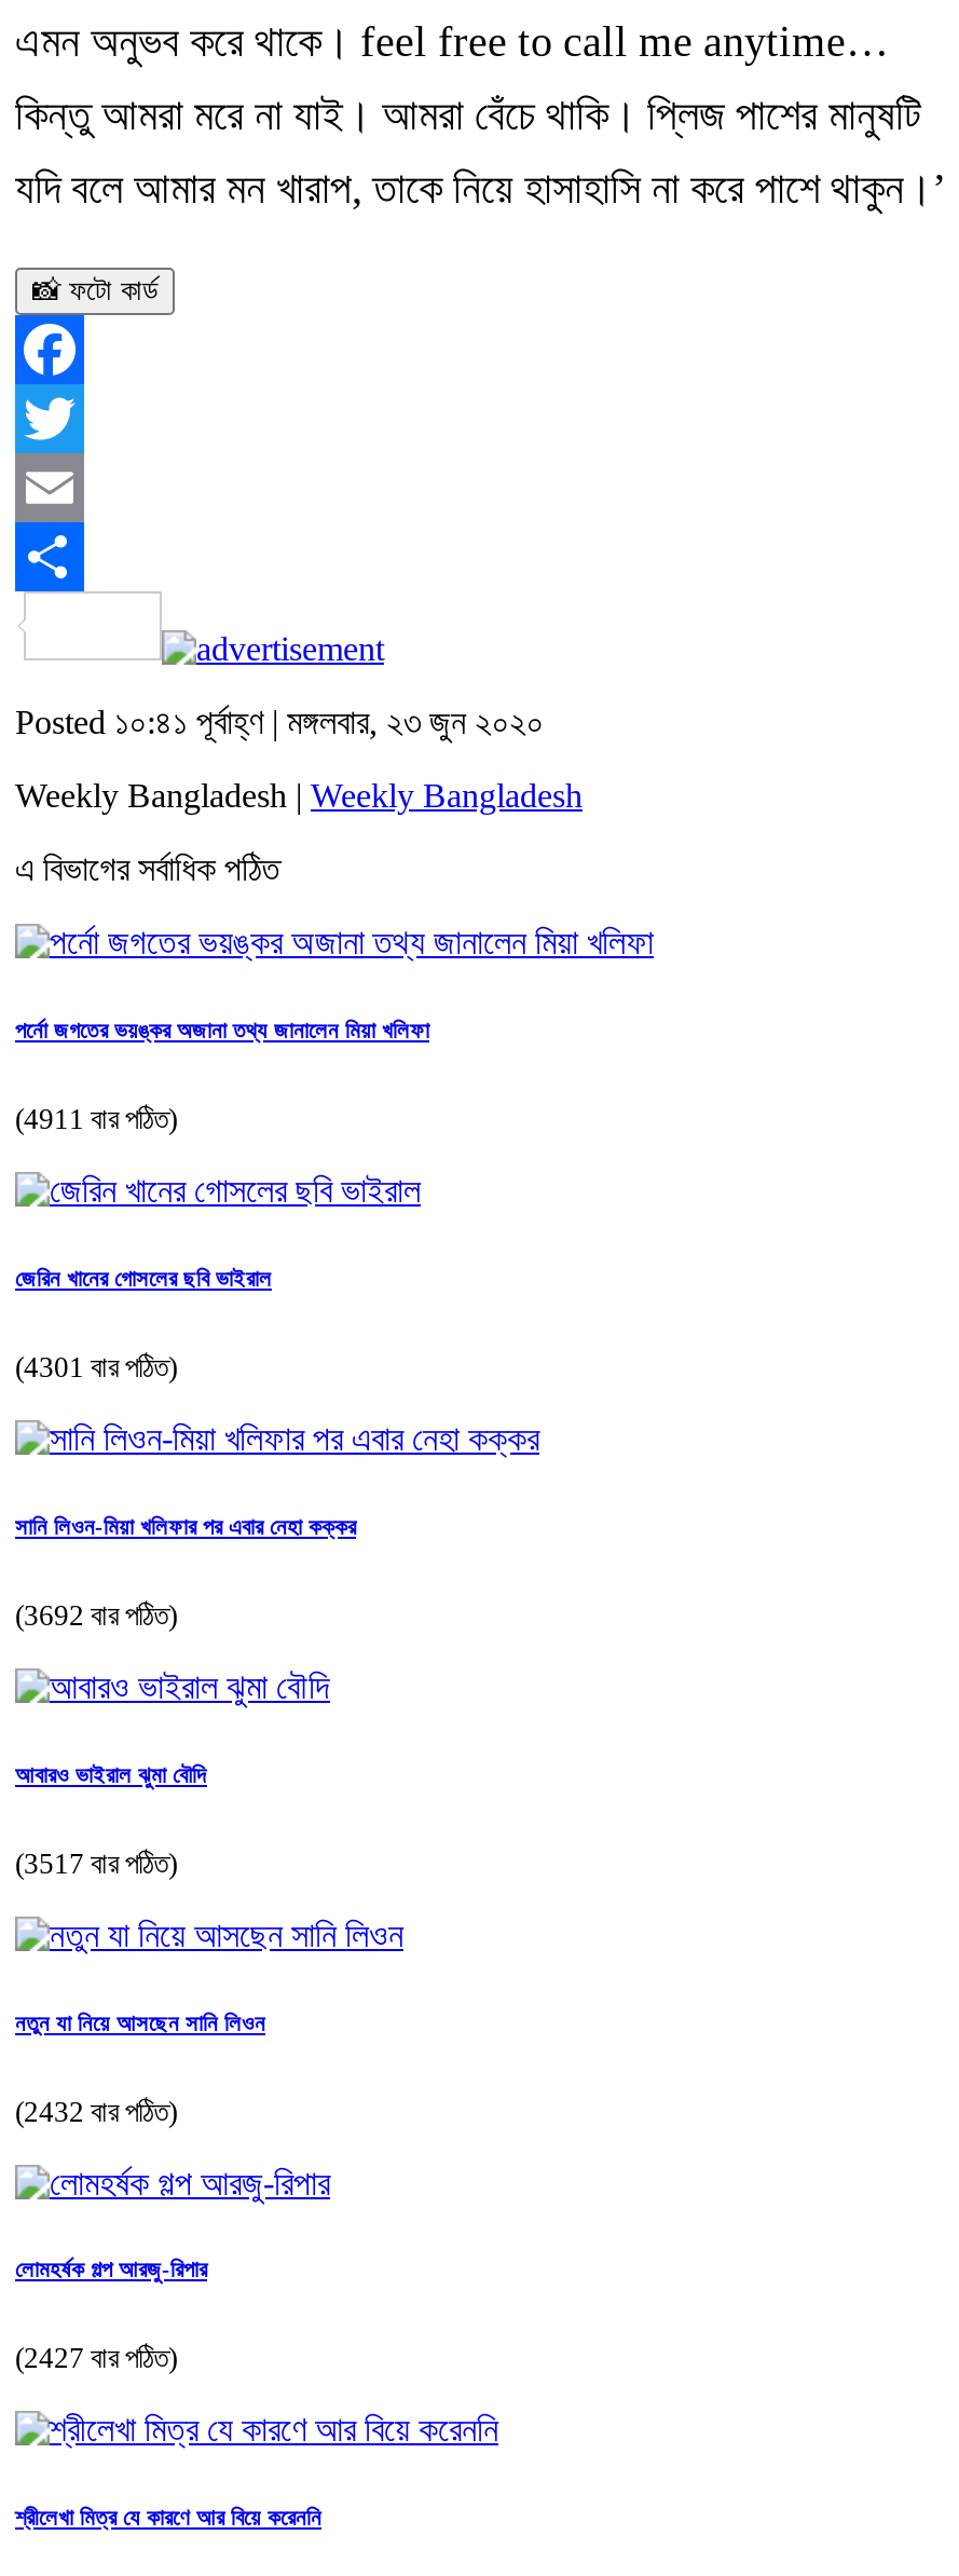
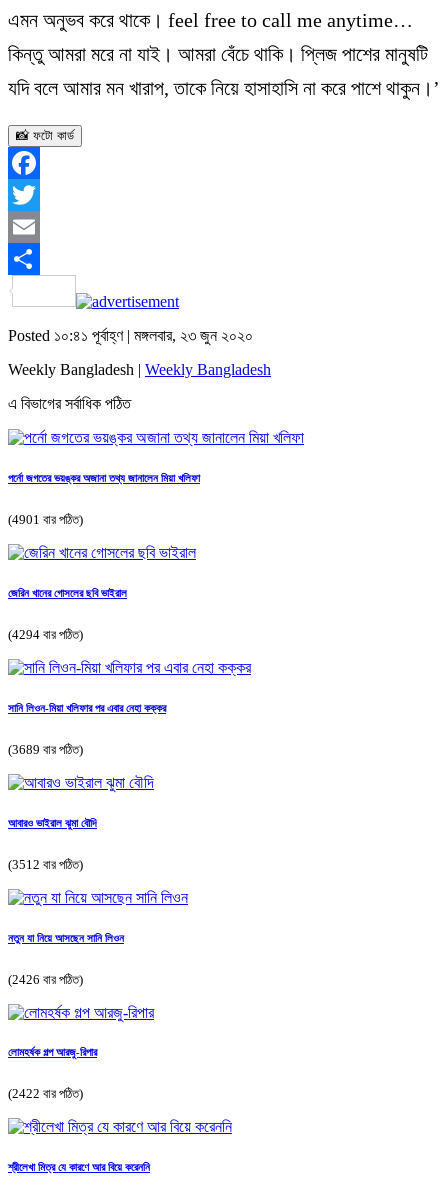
- (4911 বার পঠিত)
+ (4901 বার পঠিত)

- (4301 বার পঠিত)
+ (4294 বার পঠিত)

- (3692 বার পঠিত)
+ (3689 বার পঠিত)

- (3517 বার পঠিত)
+ (3512 বার পঠিত)

- (2432 বার পঠিত)
+ (2426 বার পঠিত)

- (2427 বার পঠিত)
+ (2422 বার পঠিত)
